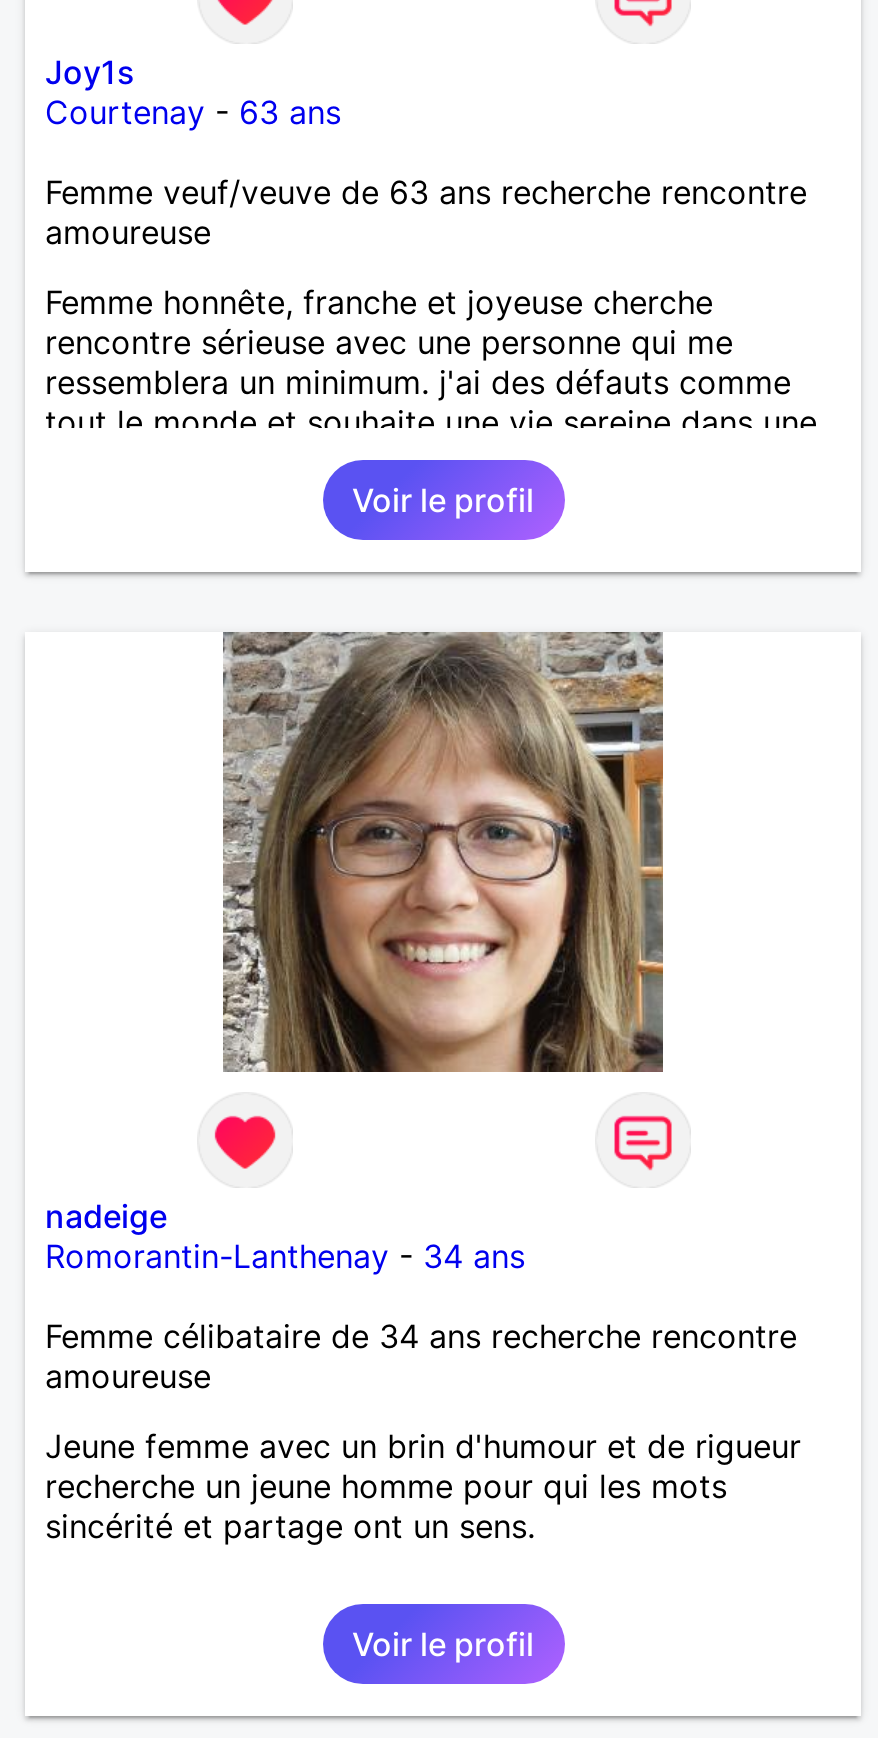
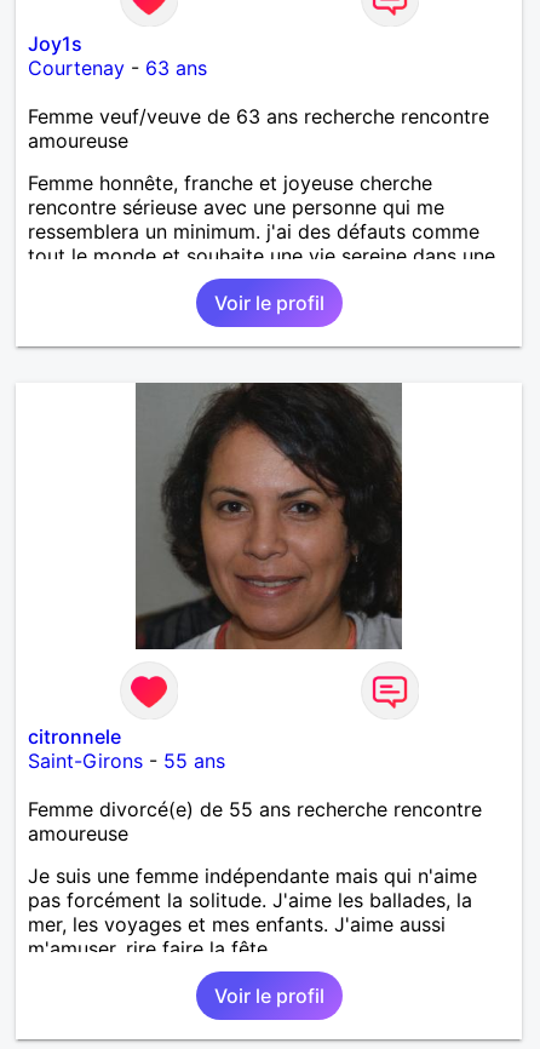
- [image]
+ [image]

- nadeige
- Romorantin-Lanthenay - 34 ans
+ citronnele
+ Saint-Girons - 55 ans

- Femme célibataire de 34 ans recherche rencontre
+ Femme divorcé(e) de 55 ans recherche rencontre

- Jeune femme avec un brin d'humour et de rigueur
- recherche un jeune homme pour qui les mots
- sincérité et partage ont un sens.
+ Je suis une femme indépendante mais qui n'aime
+ pas forcément la solitude. J'aime les ballades, la
+ mer, les voyages et mes enfants. J'aime aussi
+ m'amuser, rire faire la fête.
